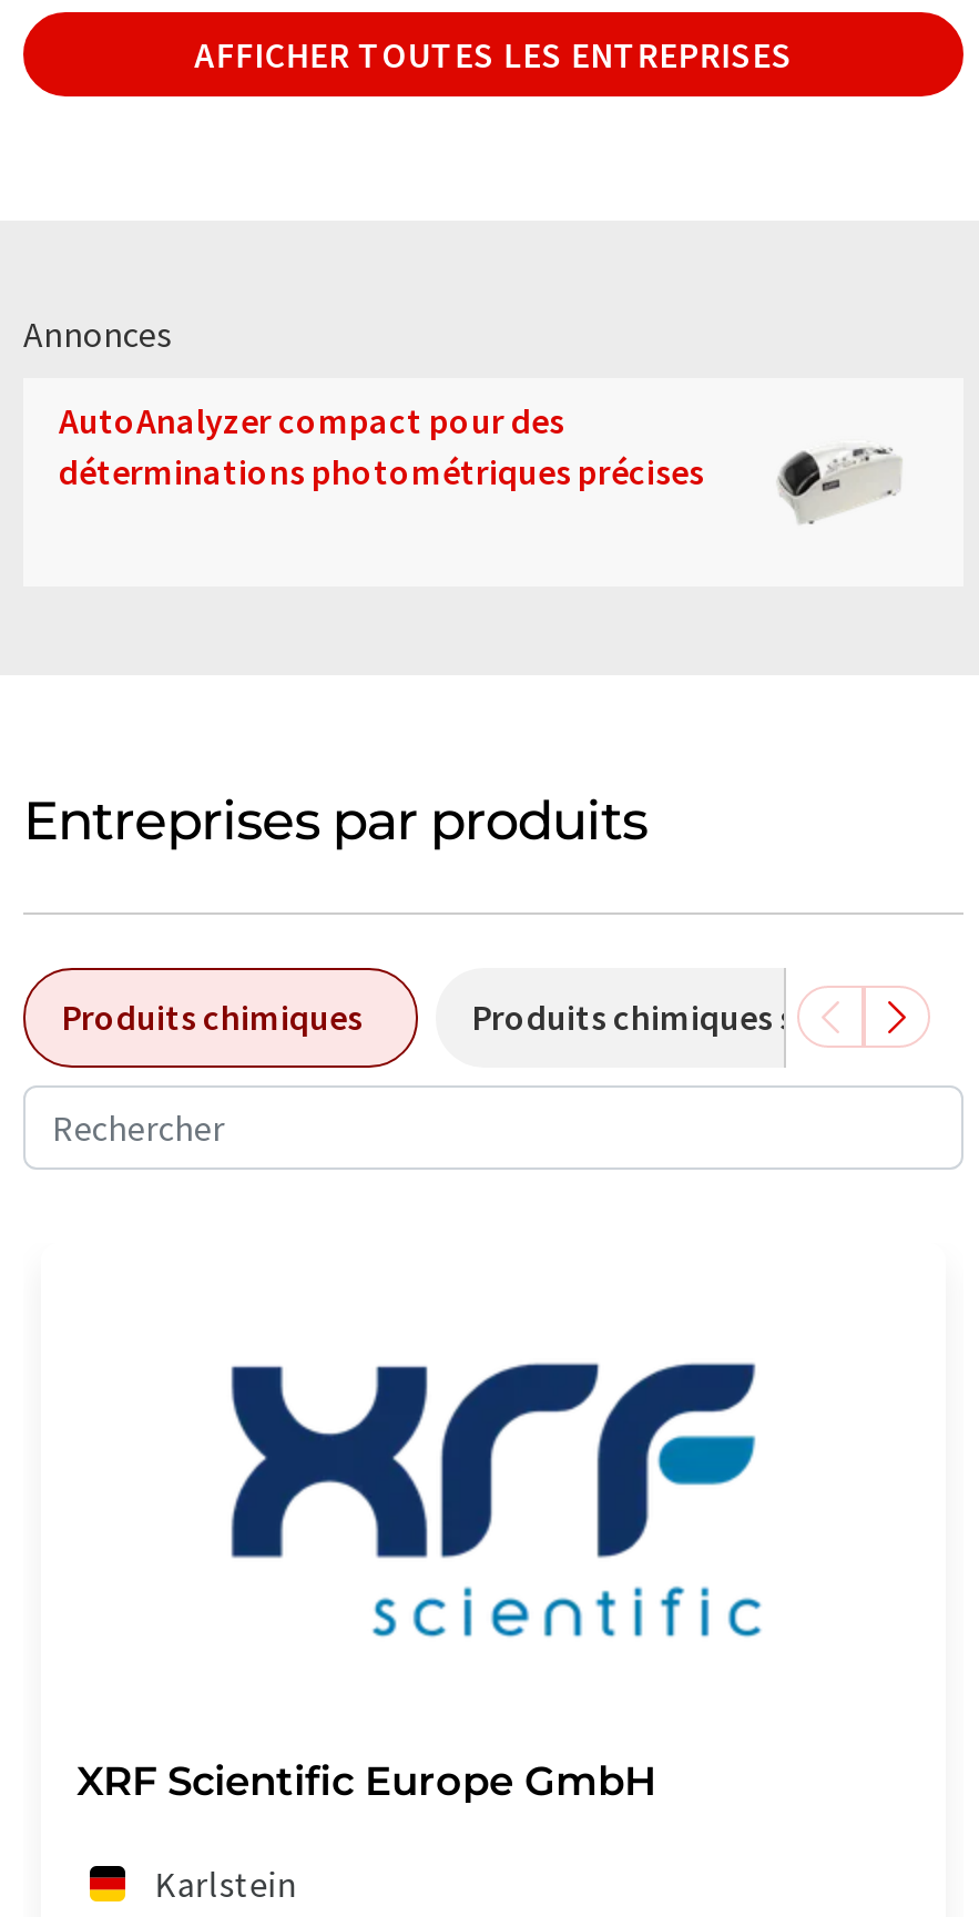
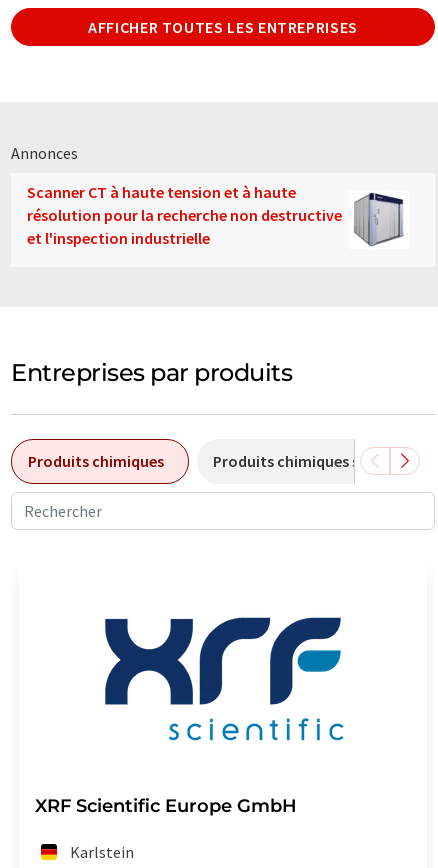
- [image]
- AutoAnalyzer compact pour des
- déterminations photométriques précises
+ [image]
+ Scanner CT à haute tension et à haute
+ résolution pour la recherche non destructive
+ et l'inspection industrielle
